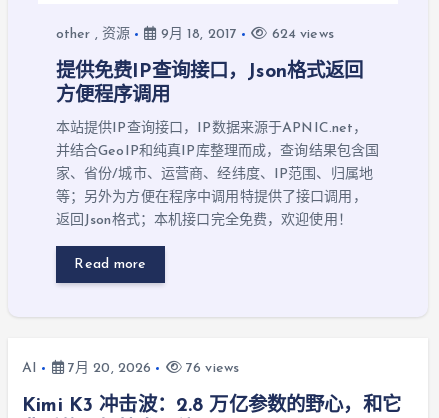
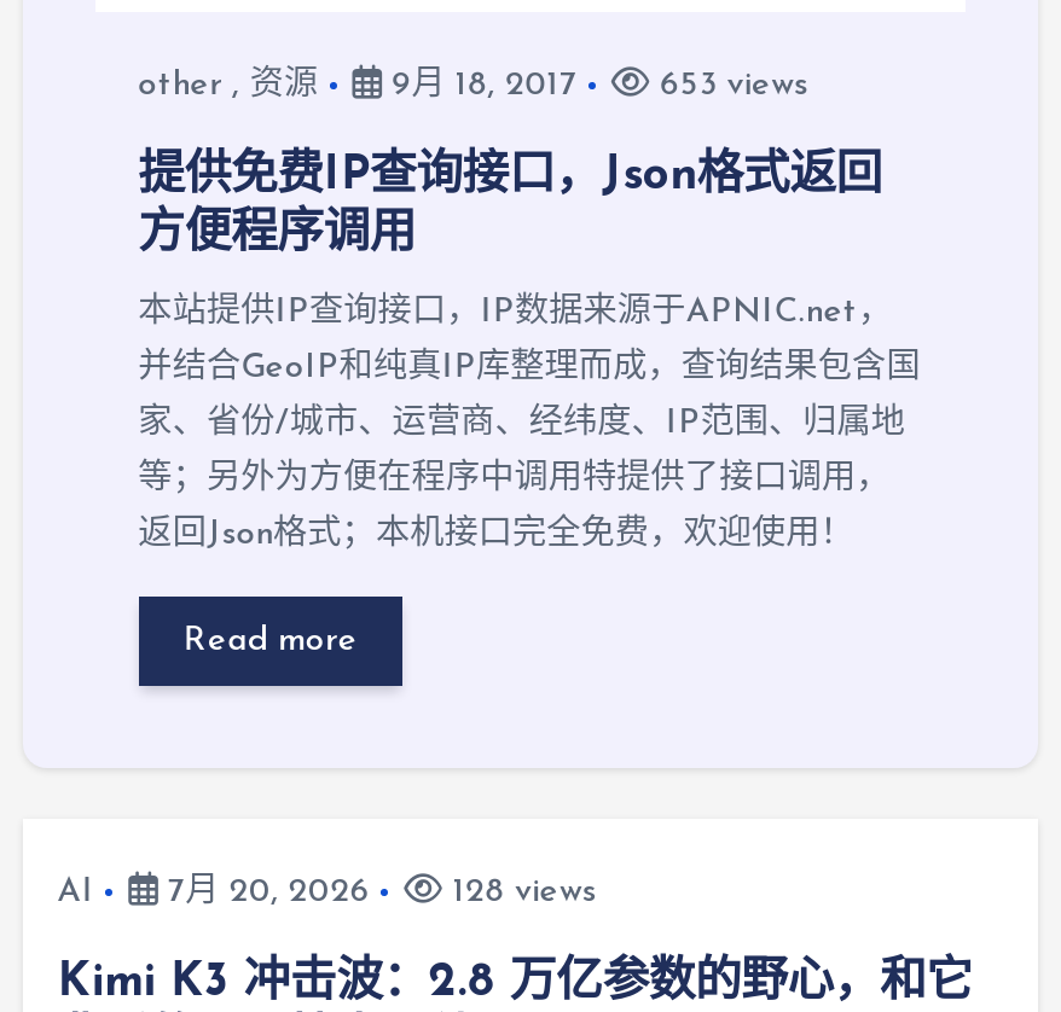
- 624 views
+ 653 views

- 76 views
+ 128 views
